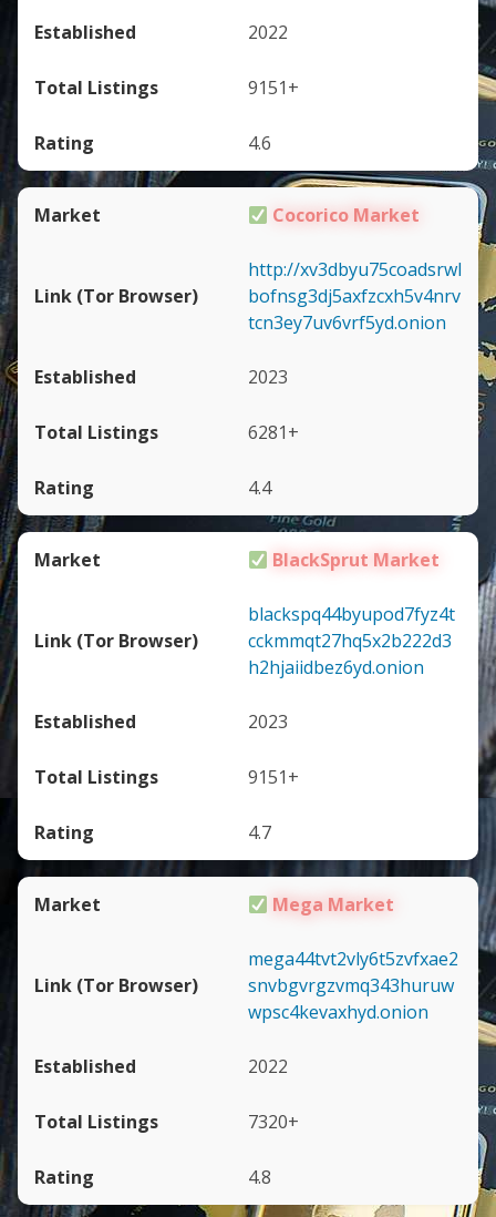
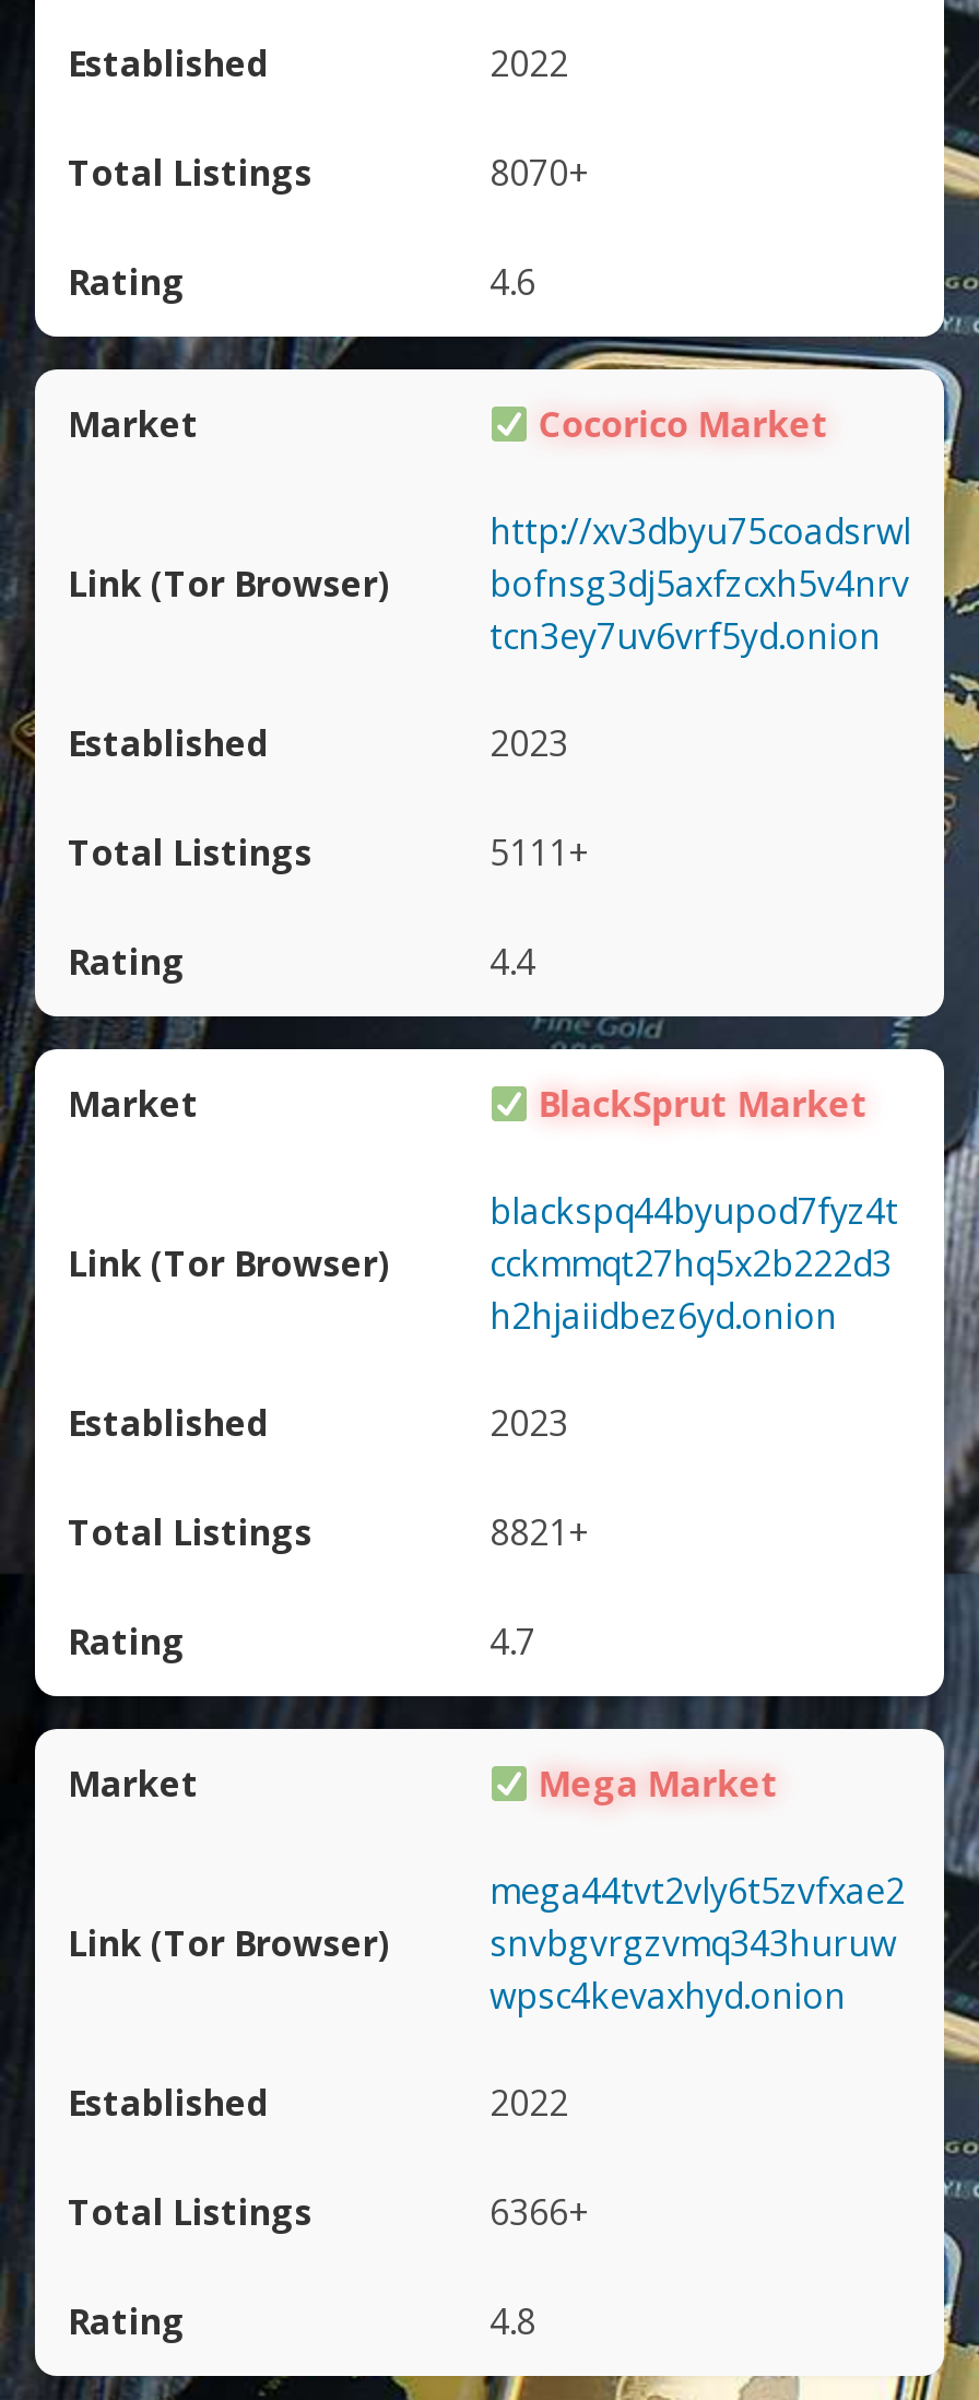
- 9151+
+ 8070+

- 6281+
+ 5111+

- 9151+
+ 8821+

- 7320+
+ 6366+
